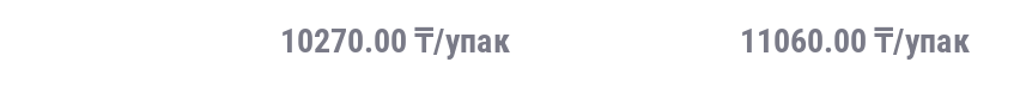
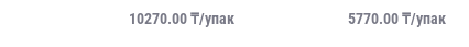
- 11060.00 ₸/упак
+ 5770.00 ₸/упак
